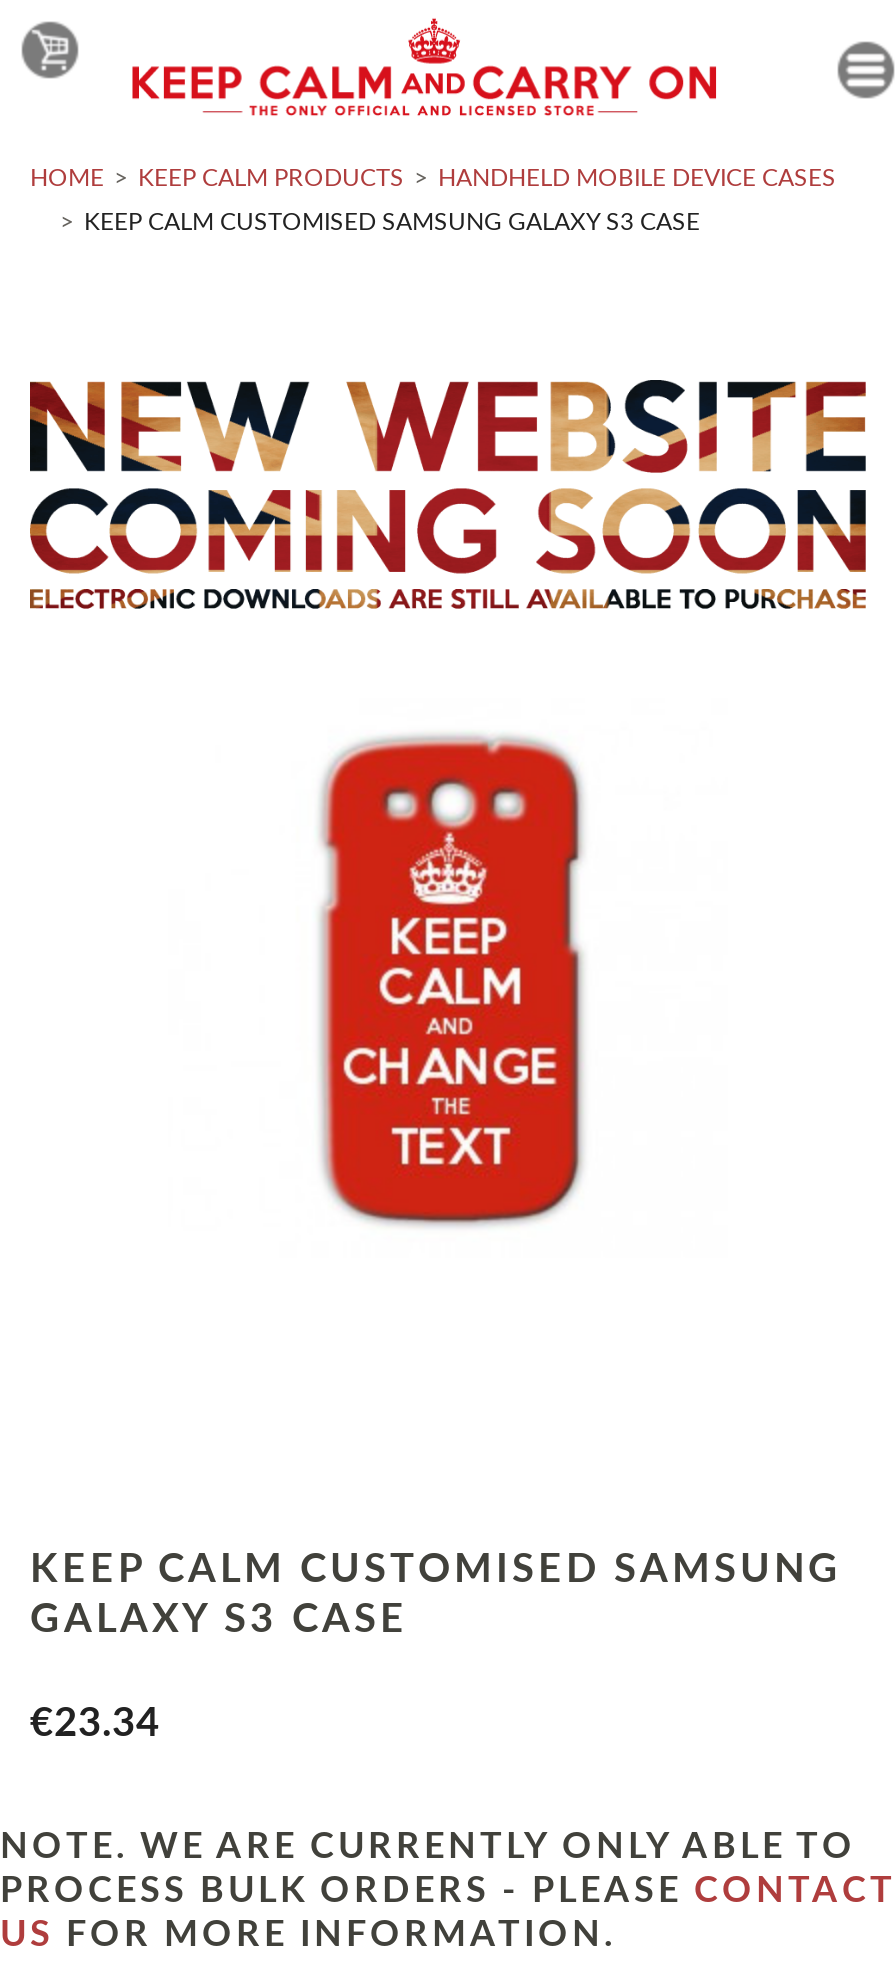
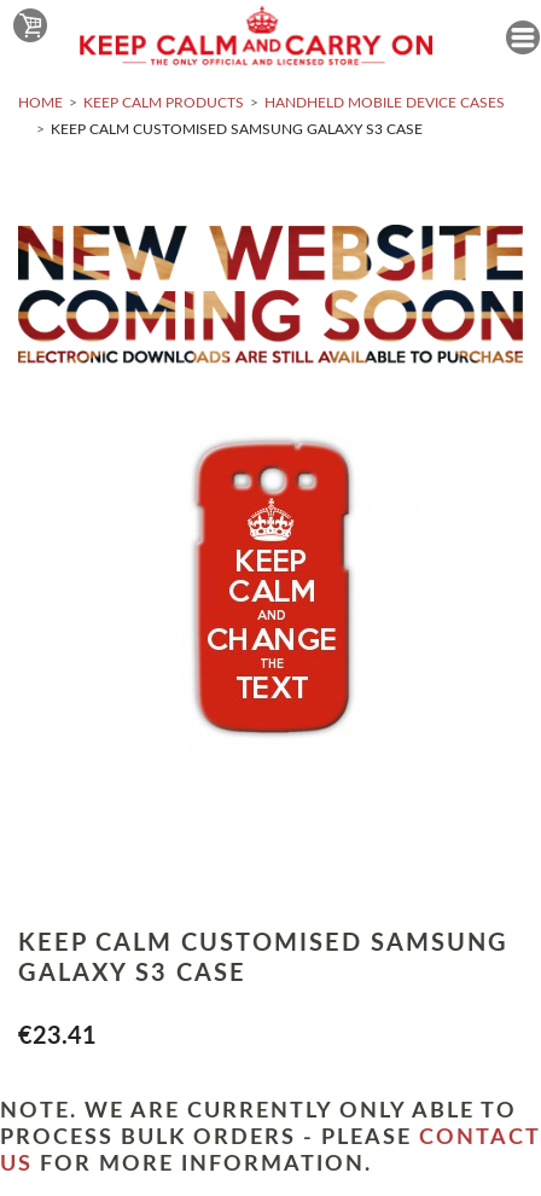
- €23.34
+ €23.41
